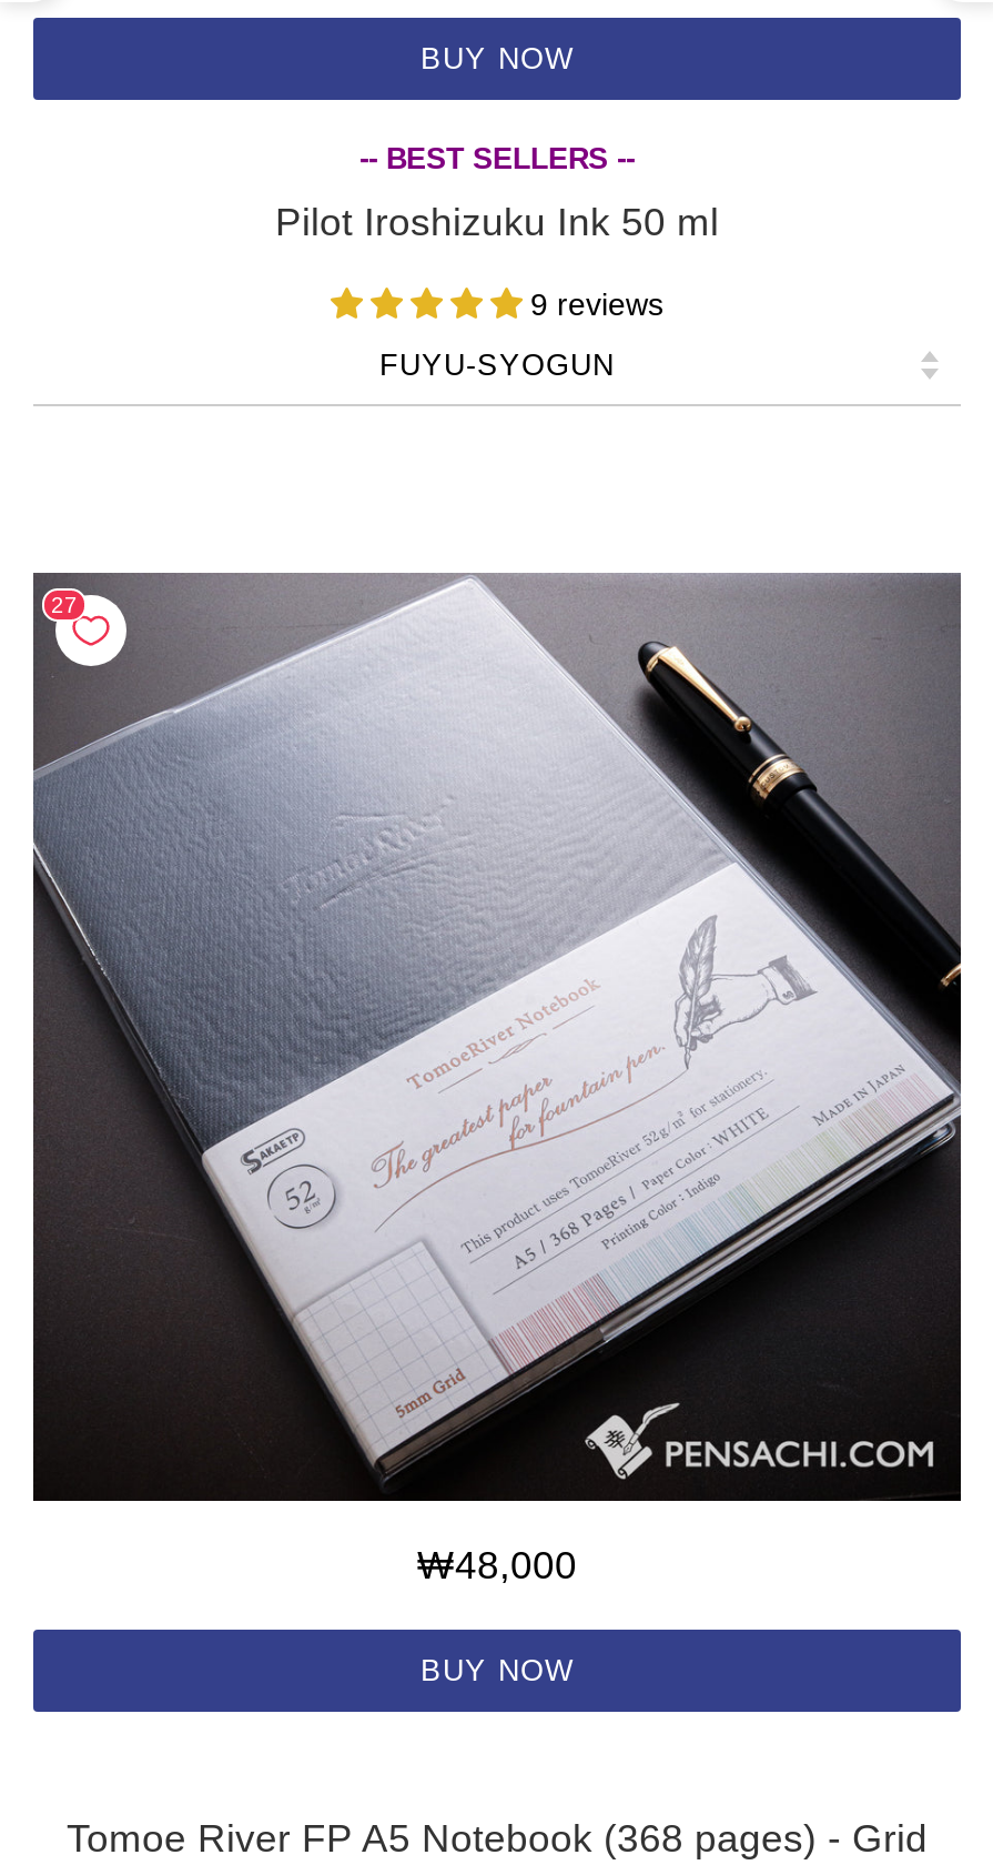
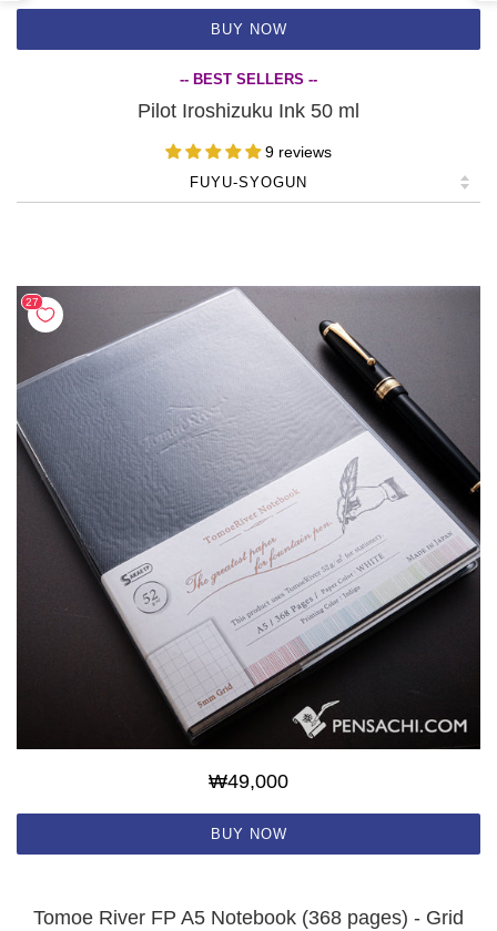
- ₩48,000
+ ₩49,000
